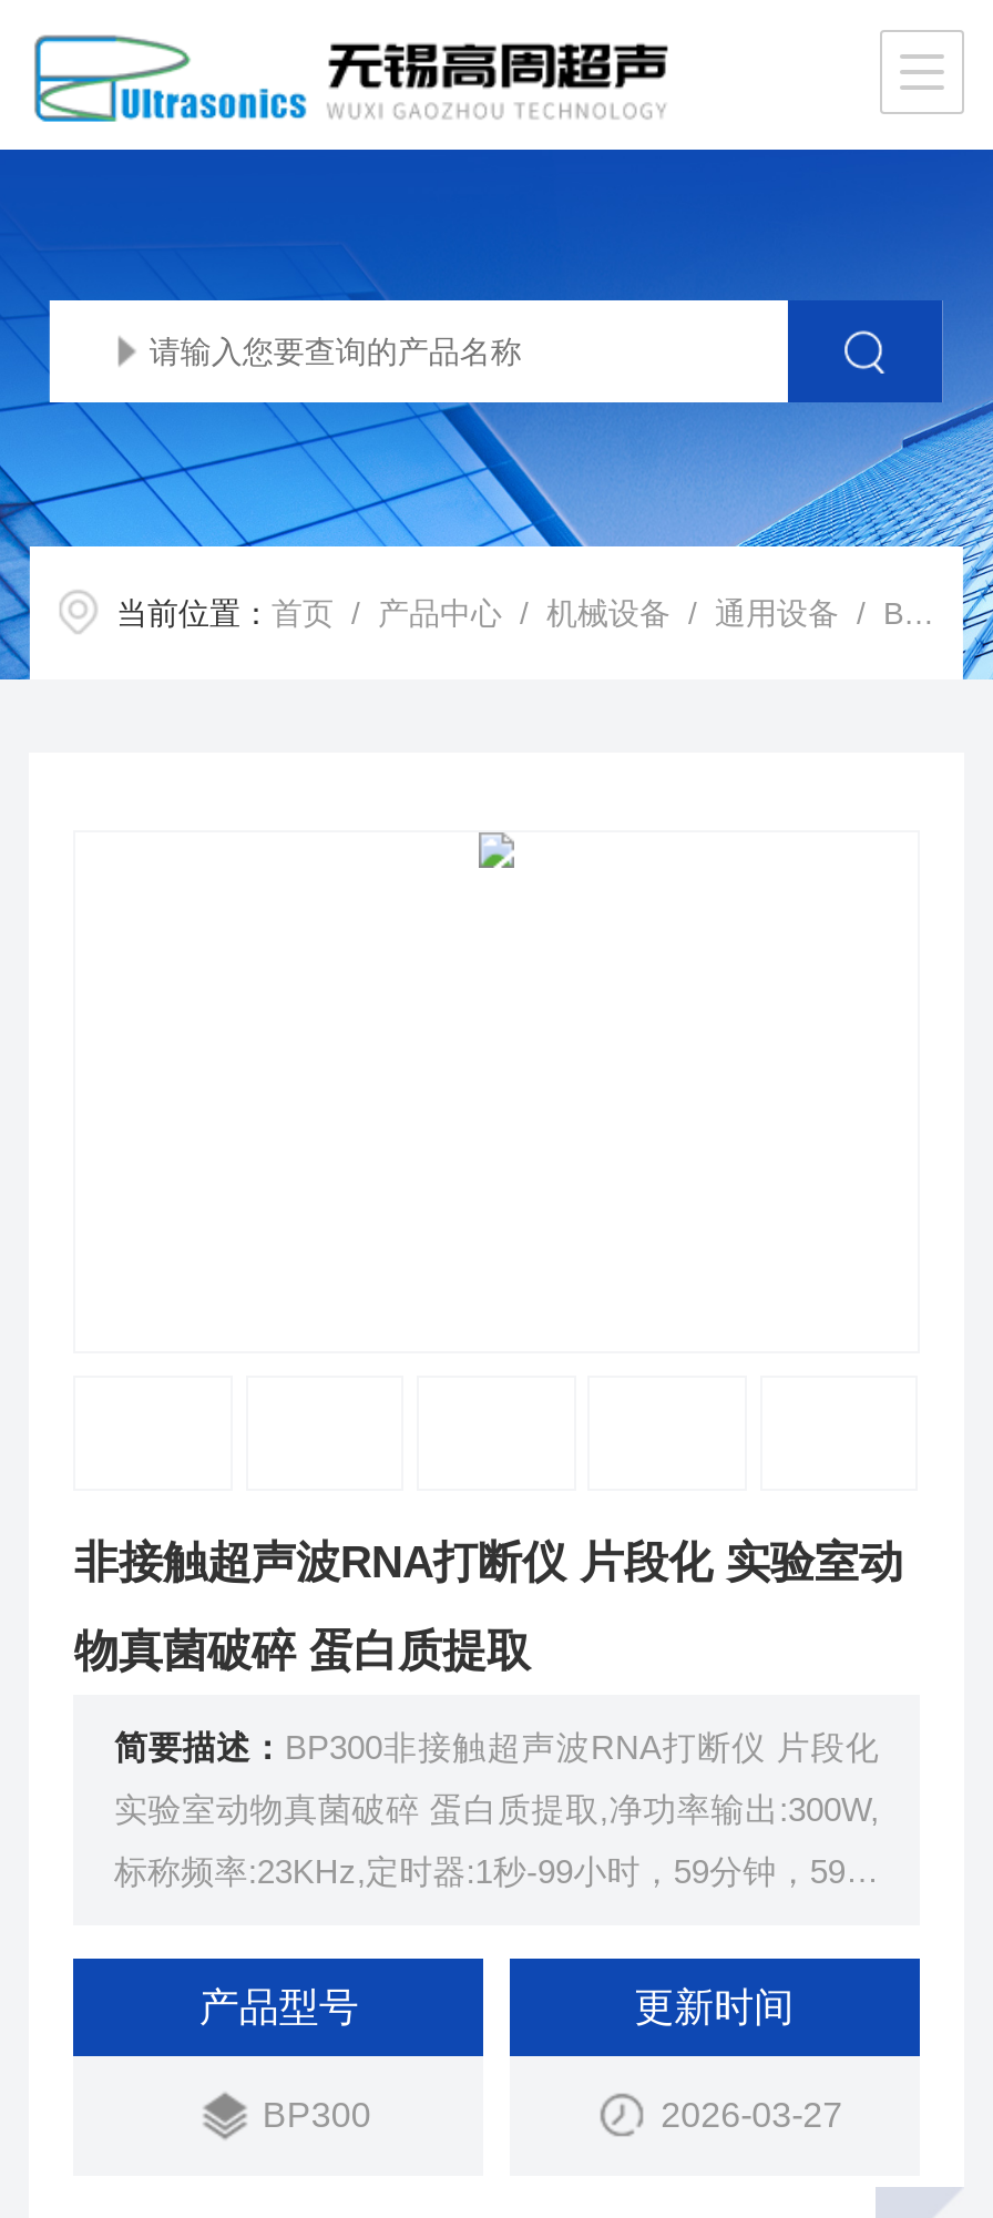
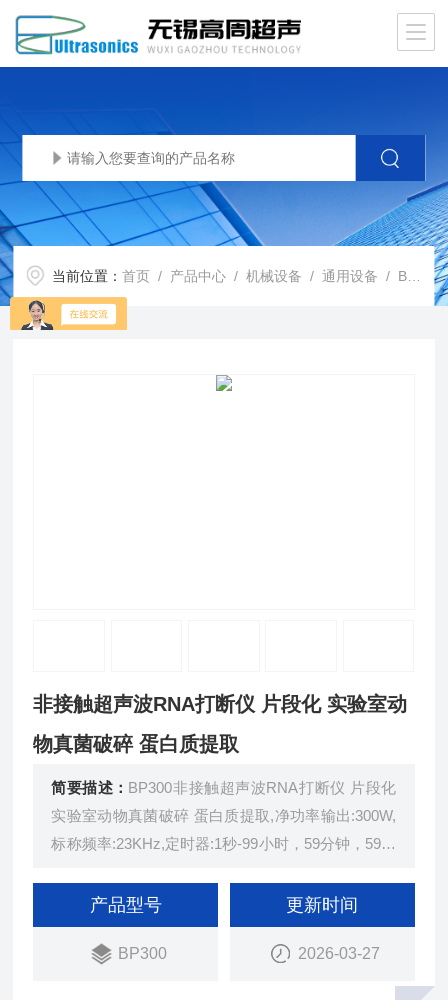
+ [image]
